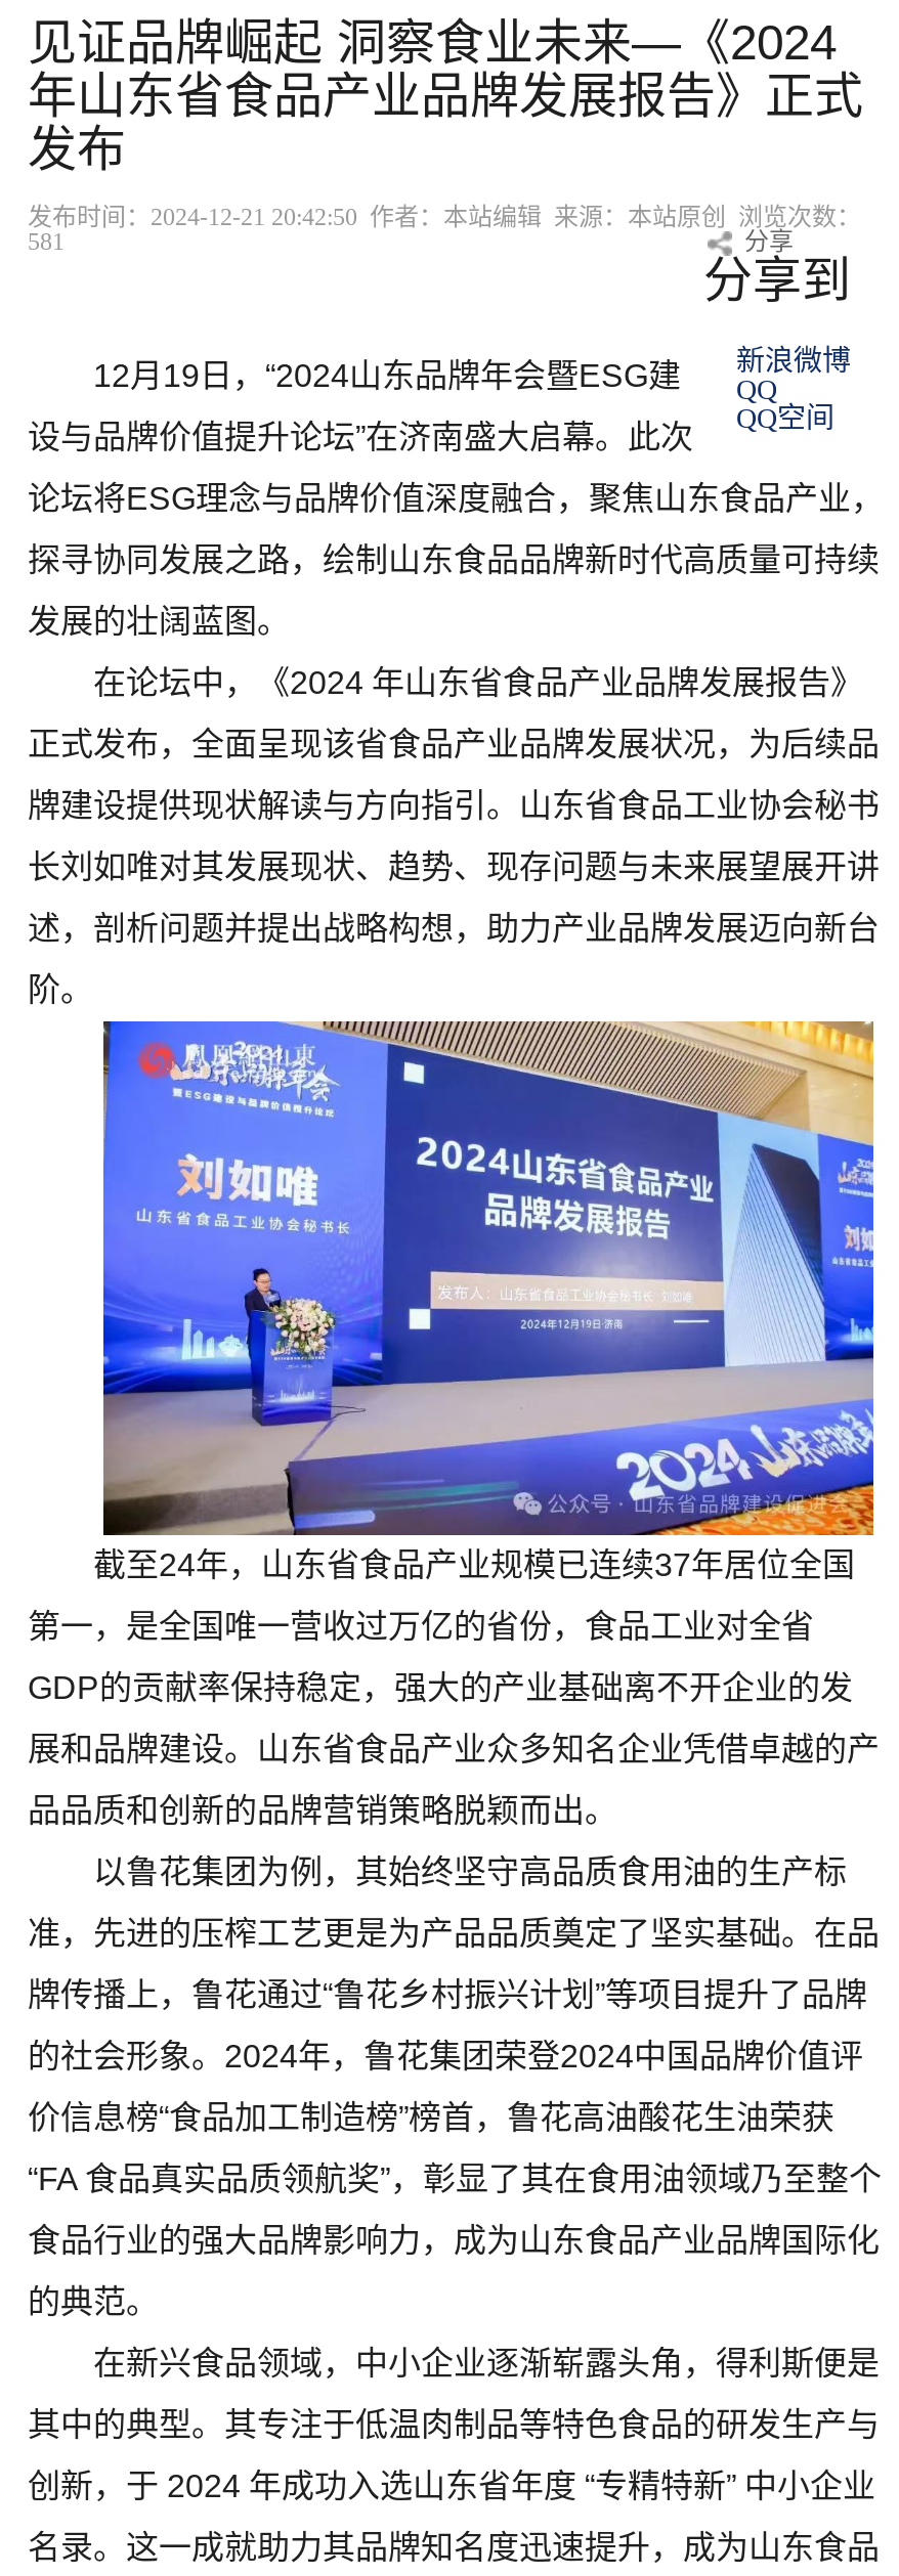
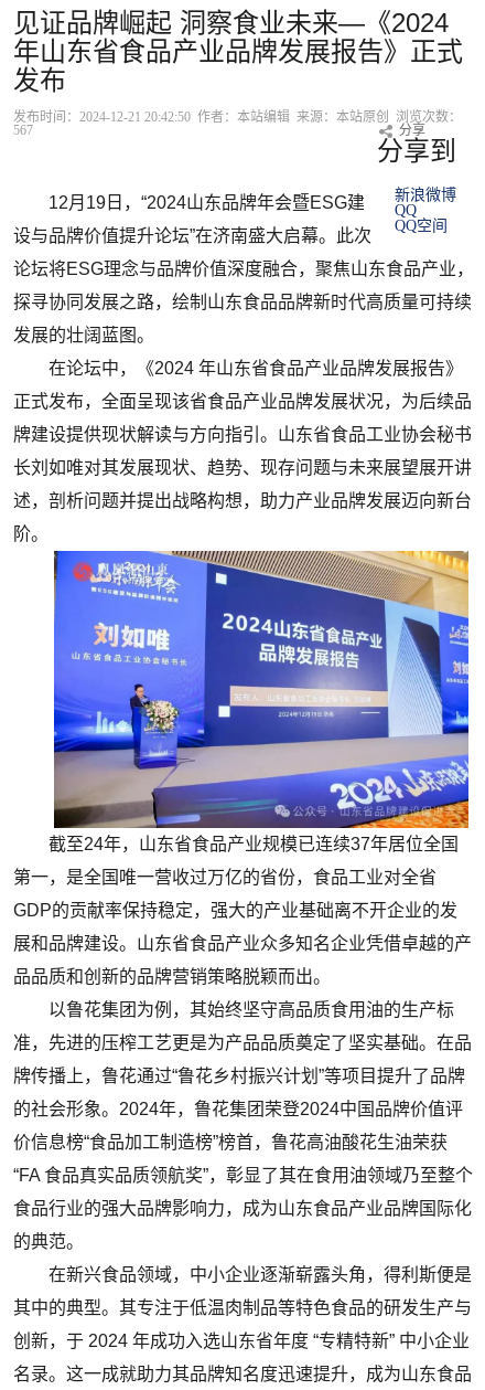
- 581
+ 567
